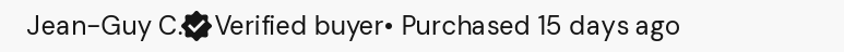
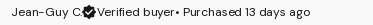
- Verified buyer • Purchased 15 days ago
+ Verified buyer • Purchased 13 days ago
